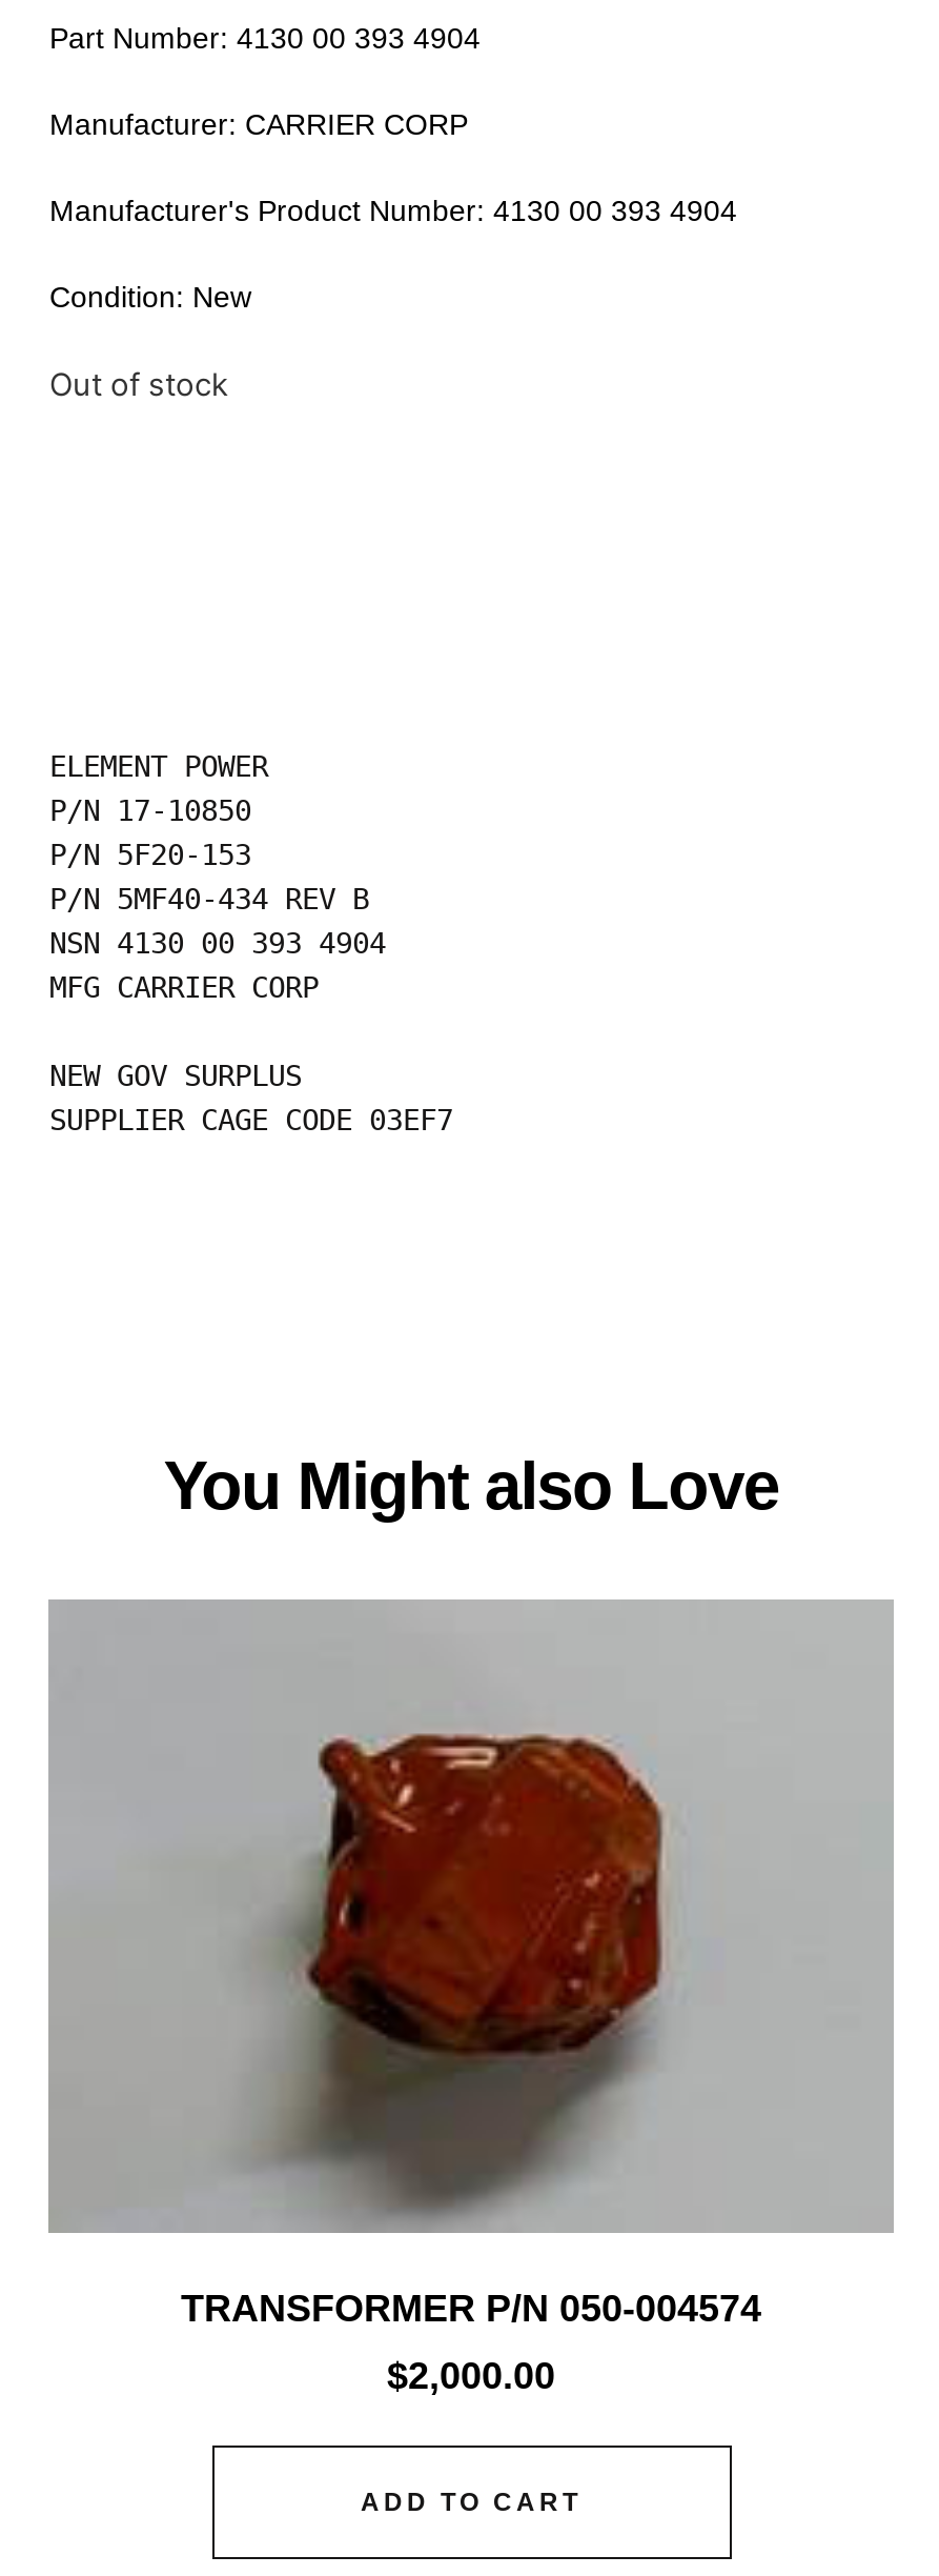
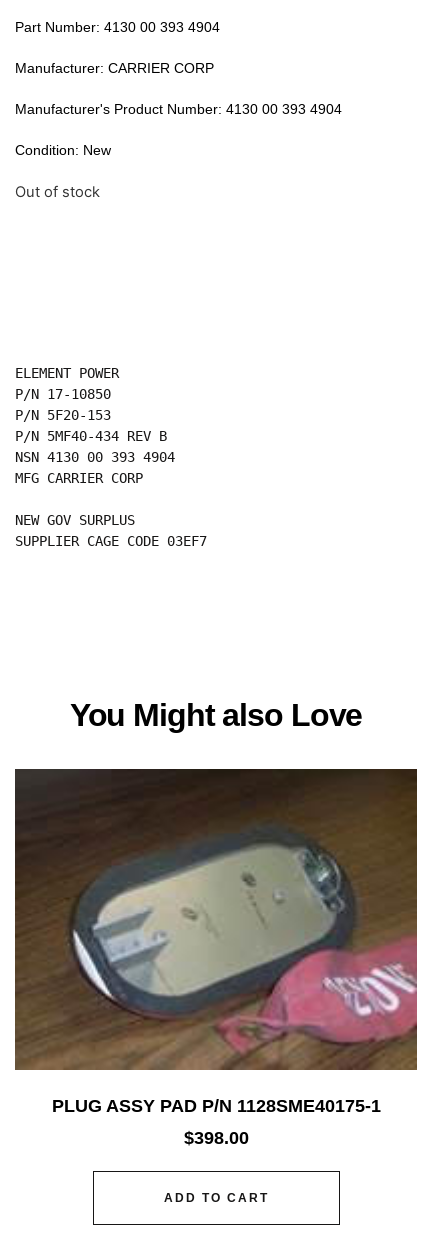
- [image]
- TRANSFORMER P/N 050-004574
+ [image]
+ PLUG ASSY PAD P/N 1128SME40175-1

- $2,000.00
+ $398.00
